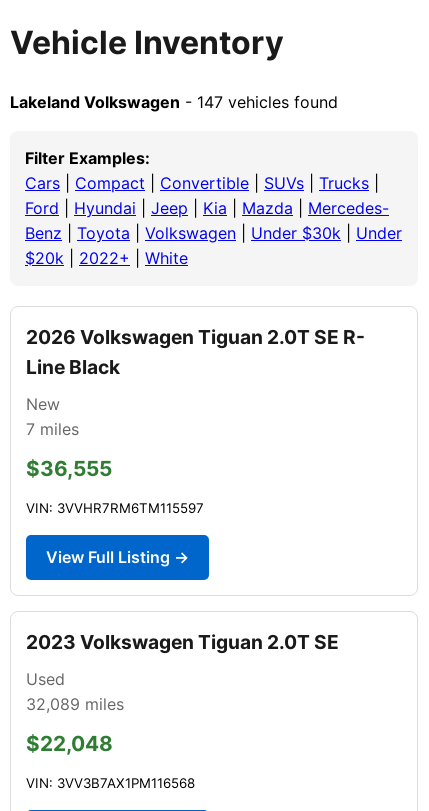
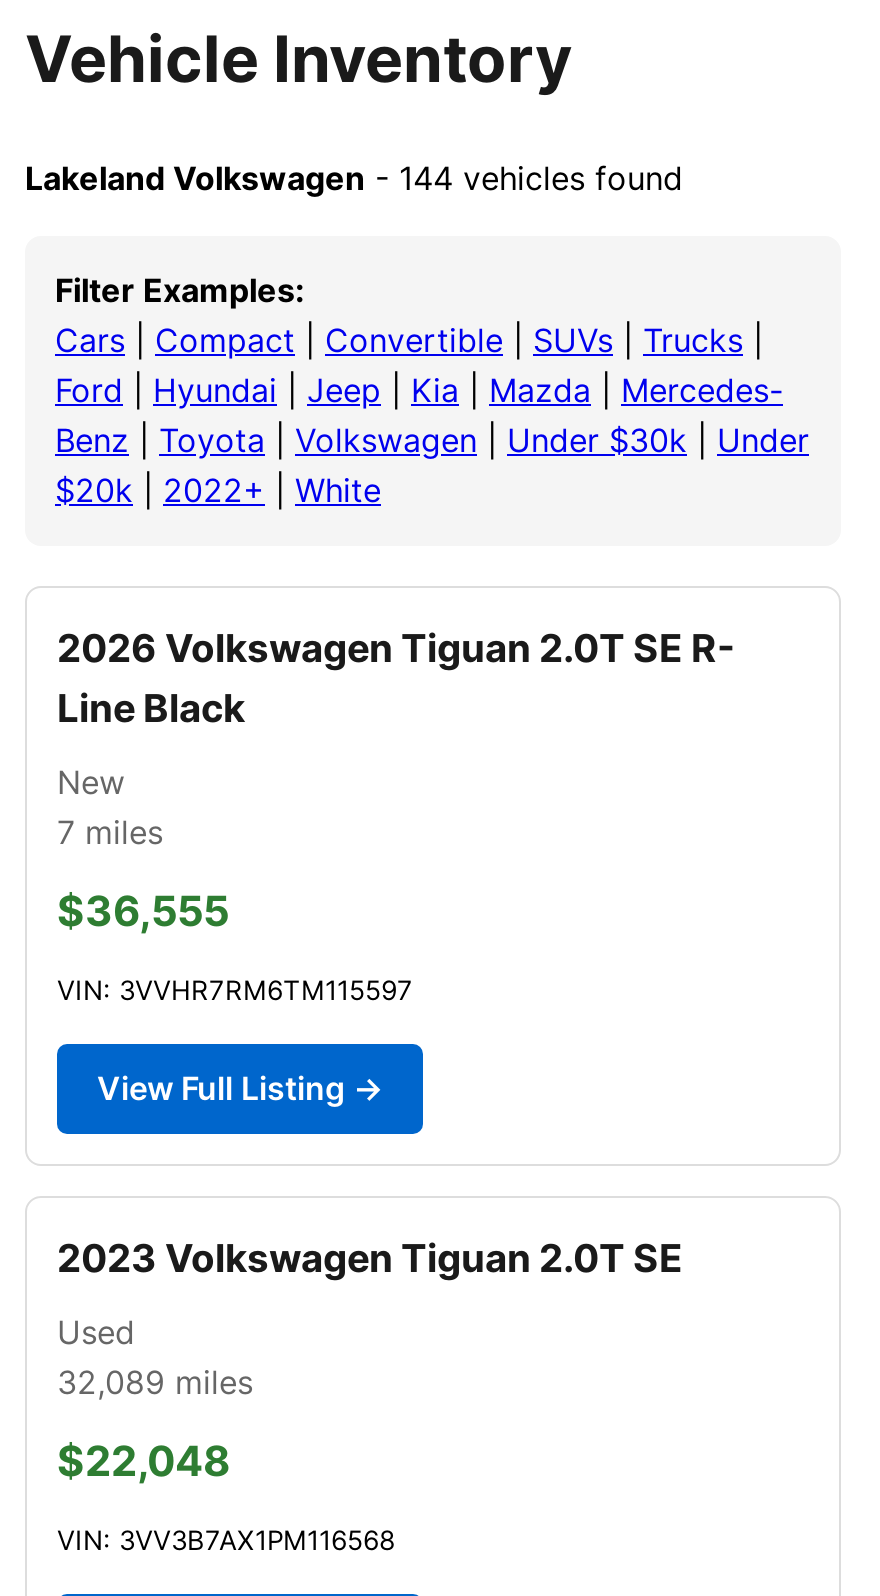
- Lakeland Volkswagen - 147 vehicles found
+ Lakeland Volkswagen - 144 vehicles found
